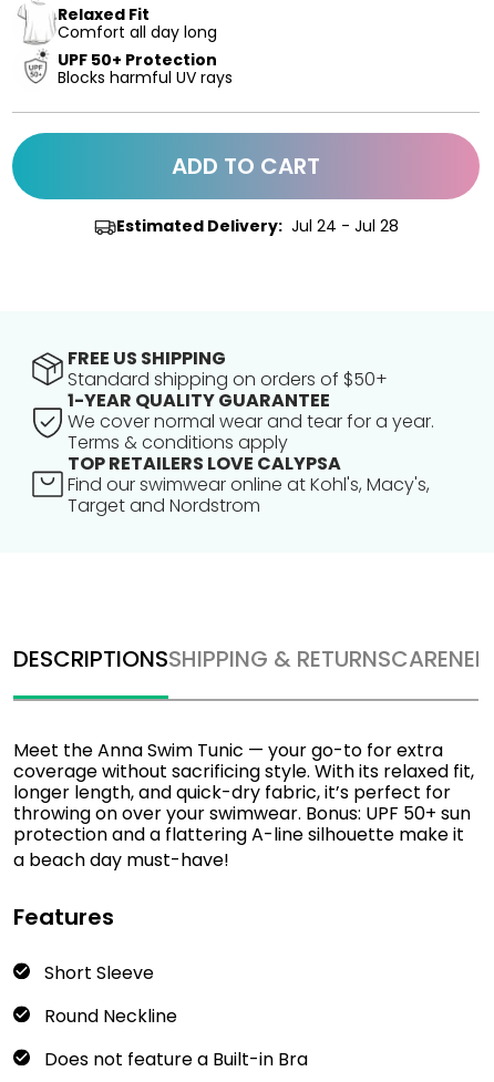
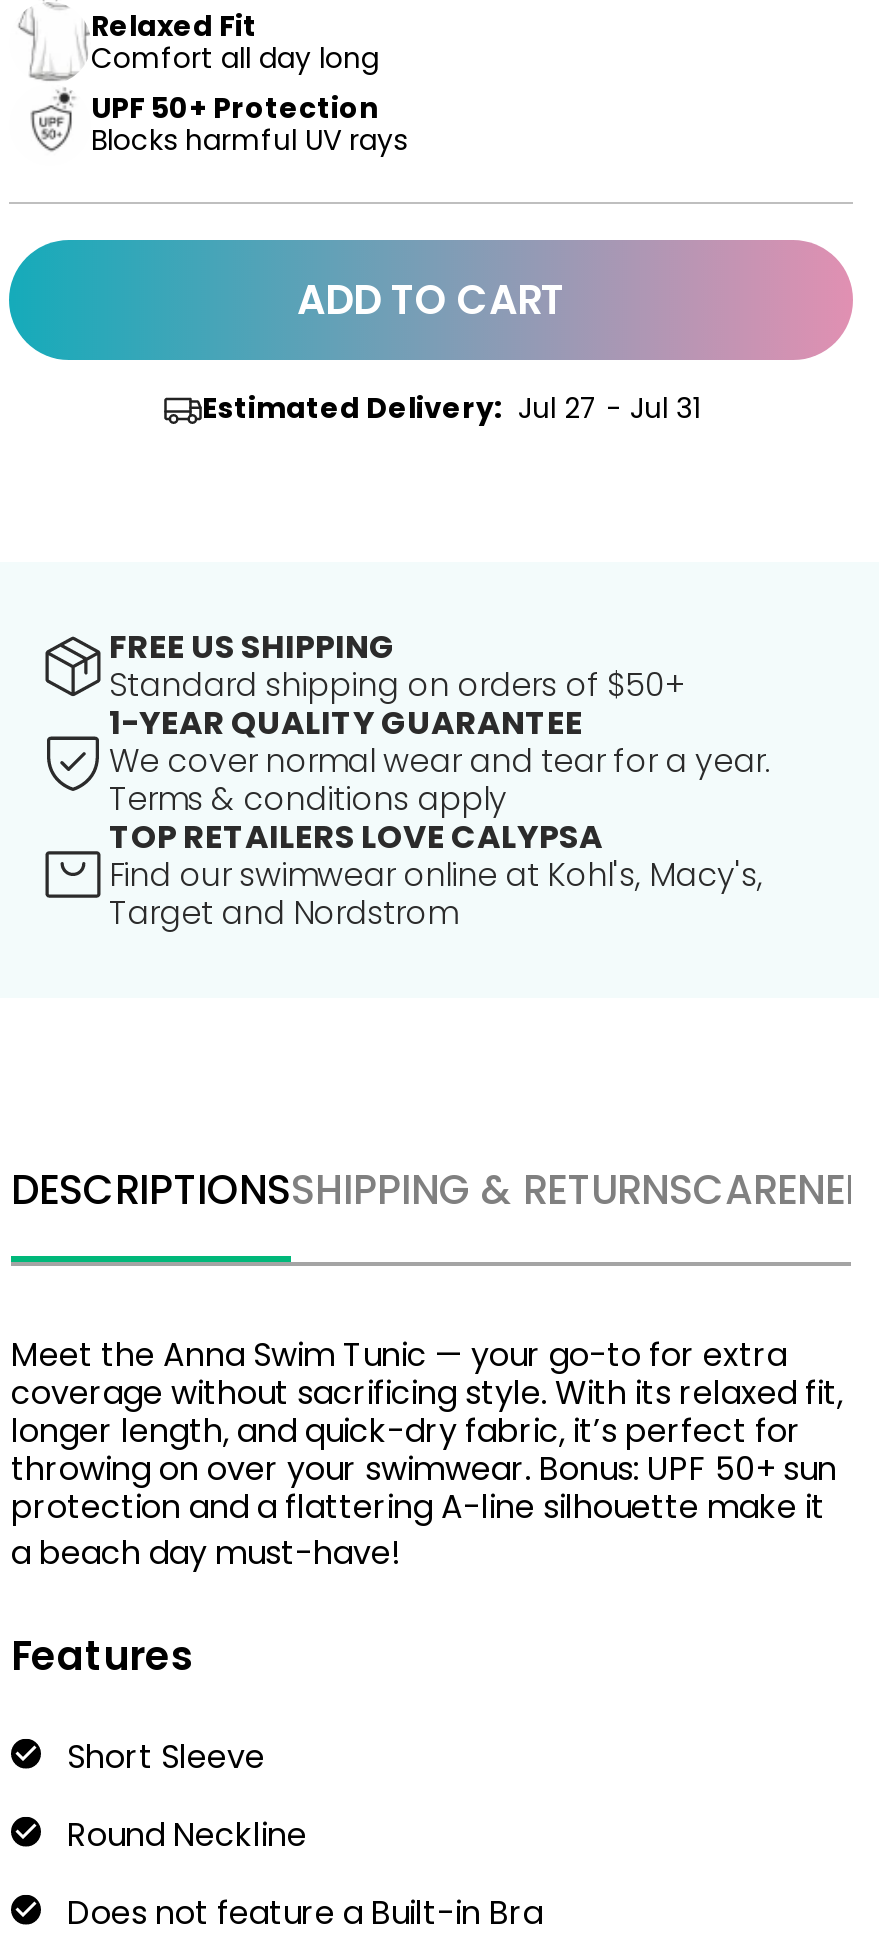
- Estimated Delivery: Jul 24 - Jul 28
+ Estimated Delivery: Jul 27 - Jul 31
